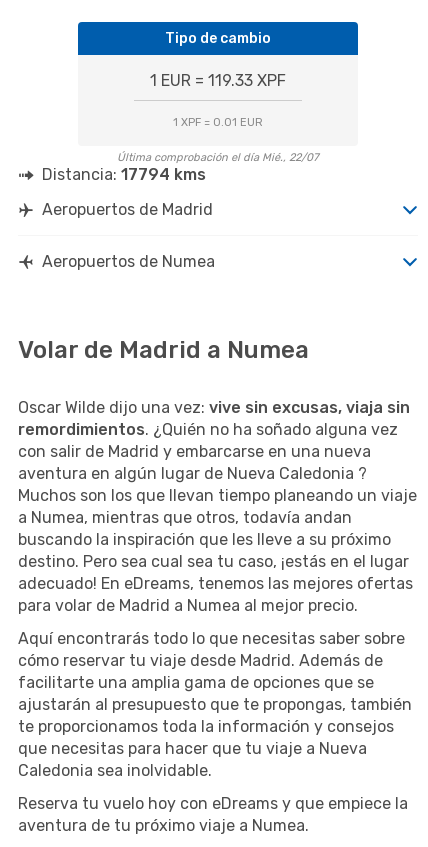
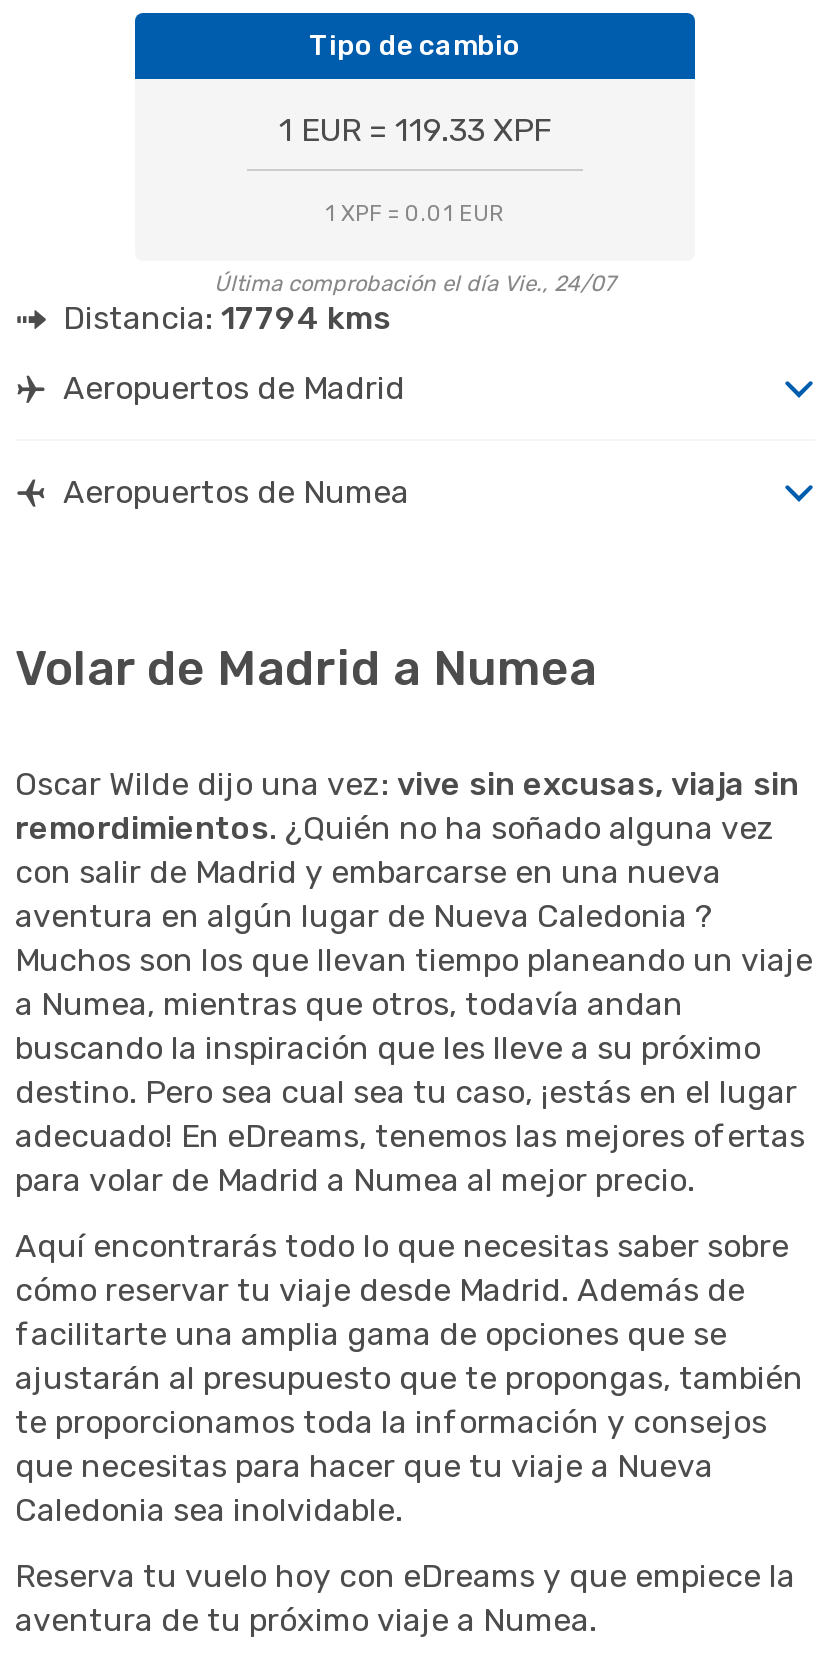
- Última comprobación el día Mié., 22/07
+ Última comprobación el día Vie., 24/07
